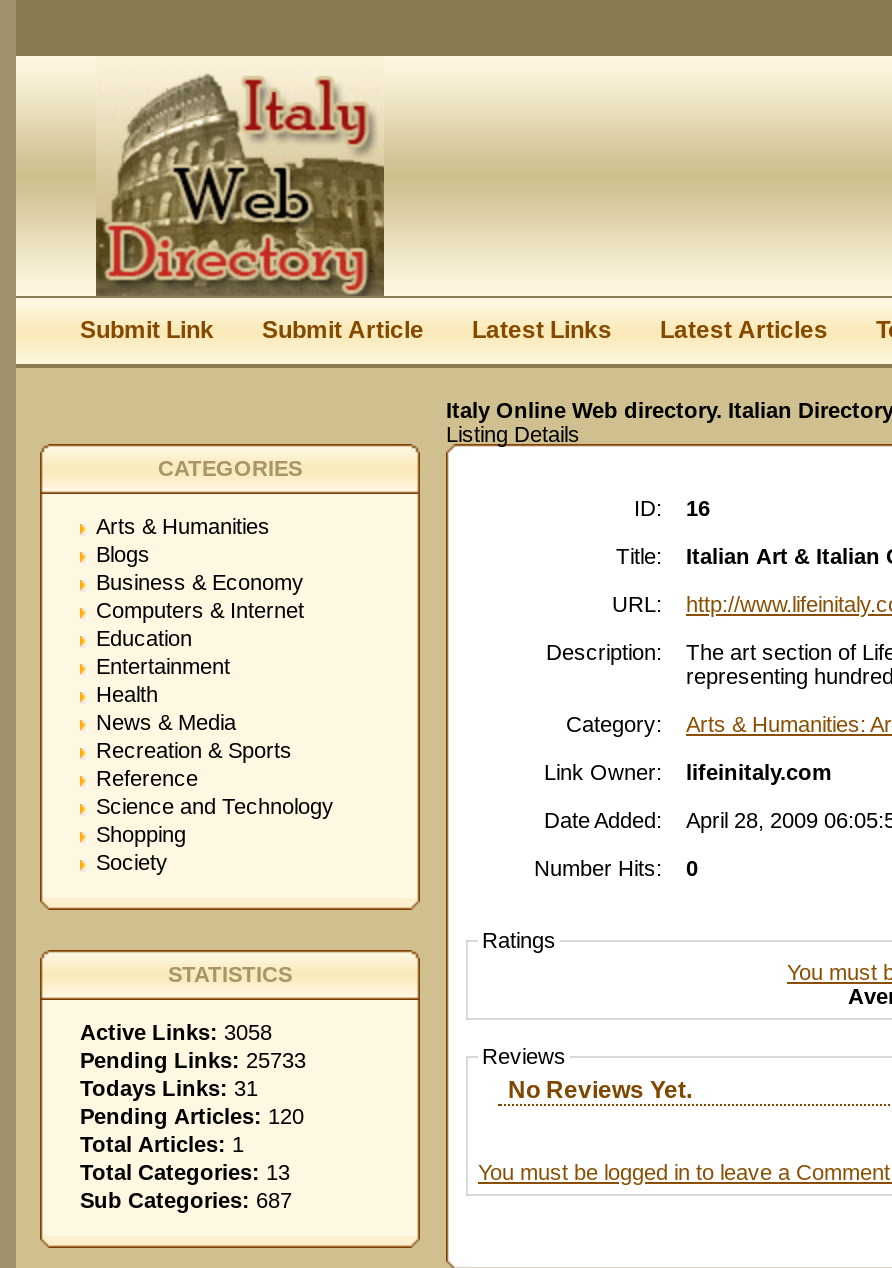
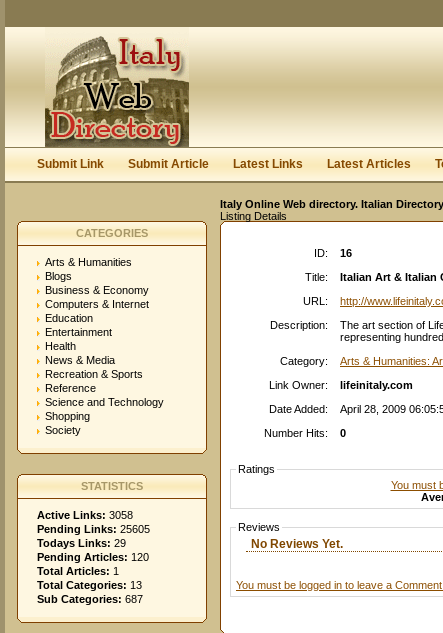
- Pending Links: 25733
+ Pending Links: 25605

- Todays Links: 31
+ Todays Links: 29
